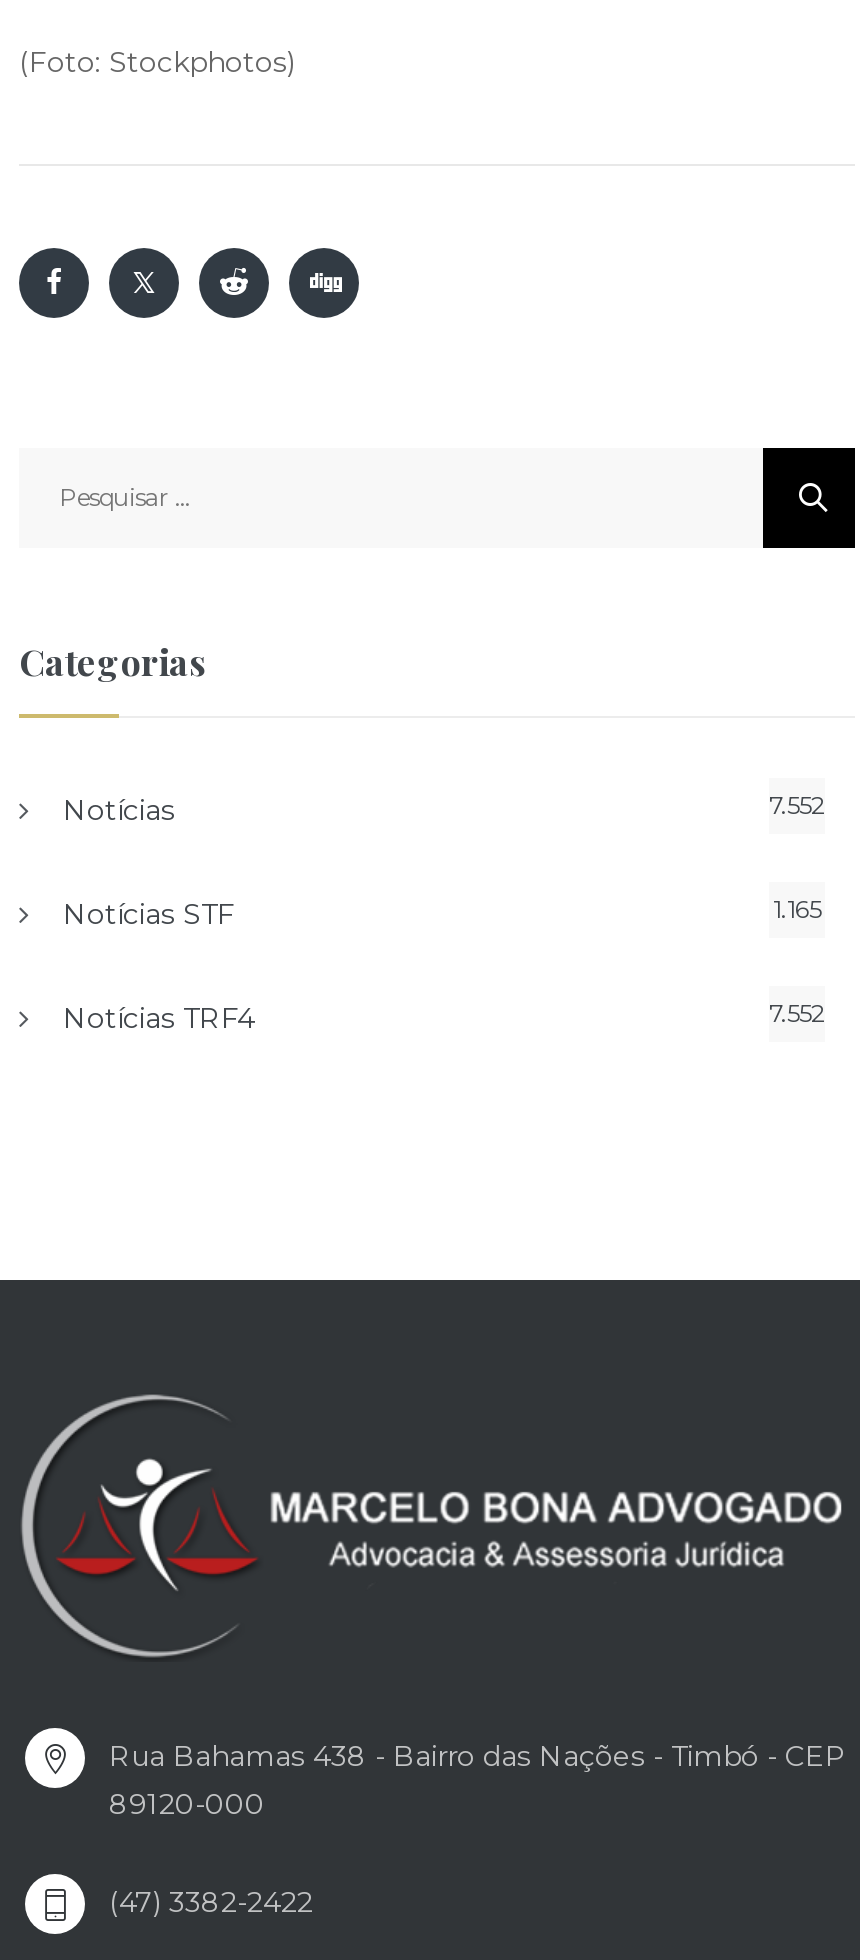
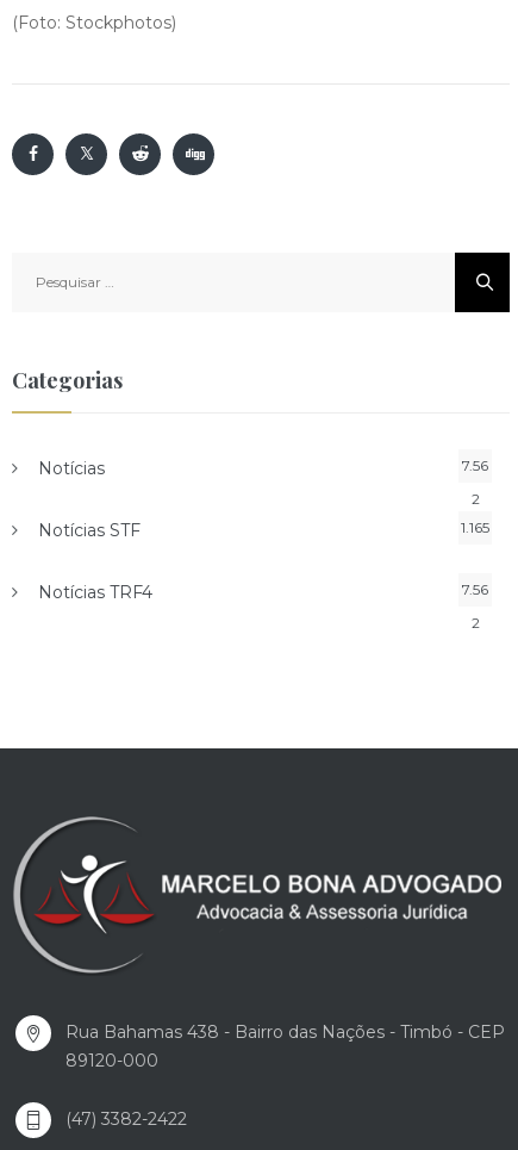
- 7.552
+ 7.56
+ 2

- 7.552
+ 7.56
+ 2
